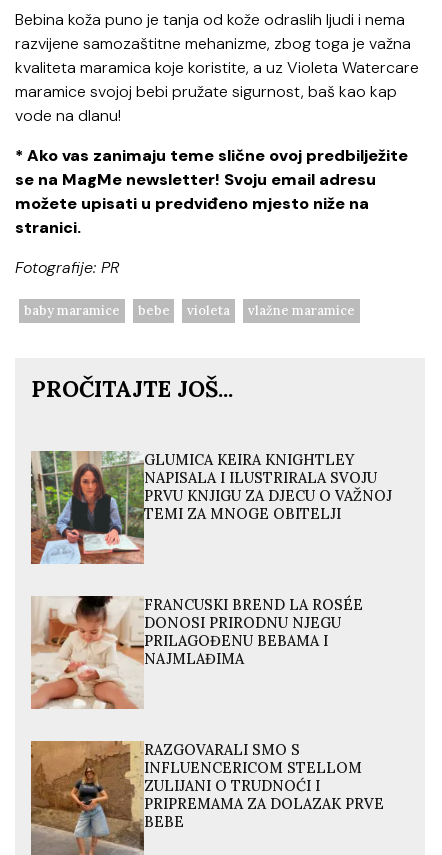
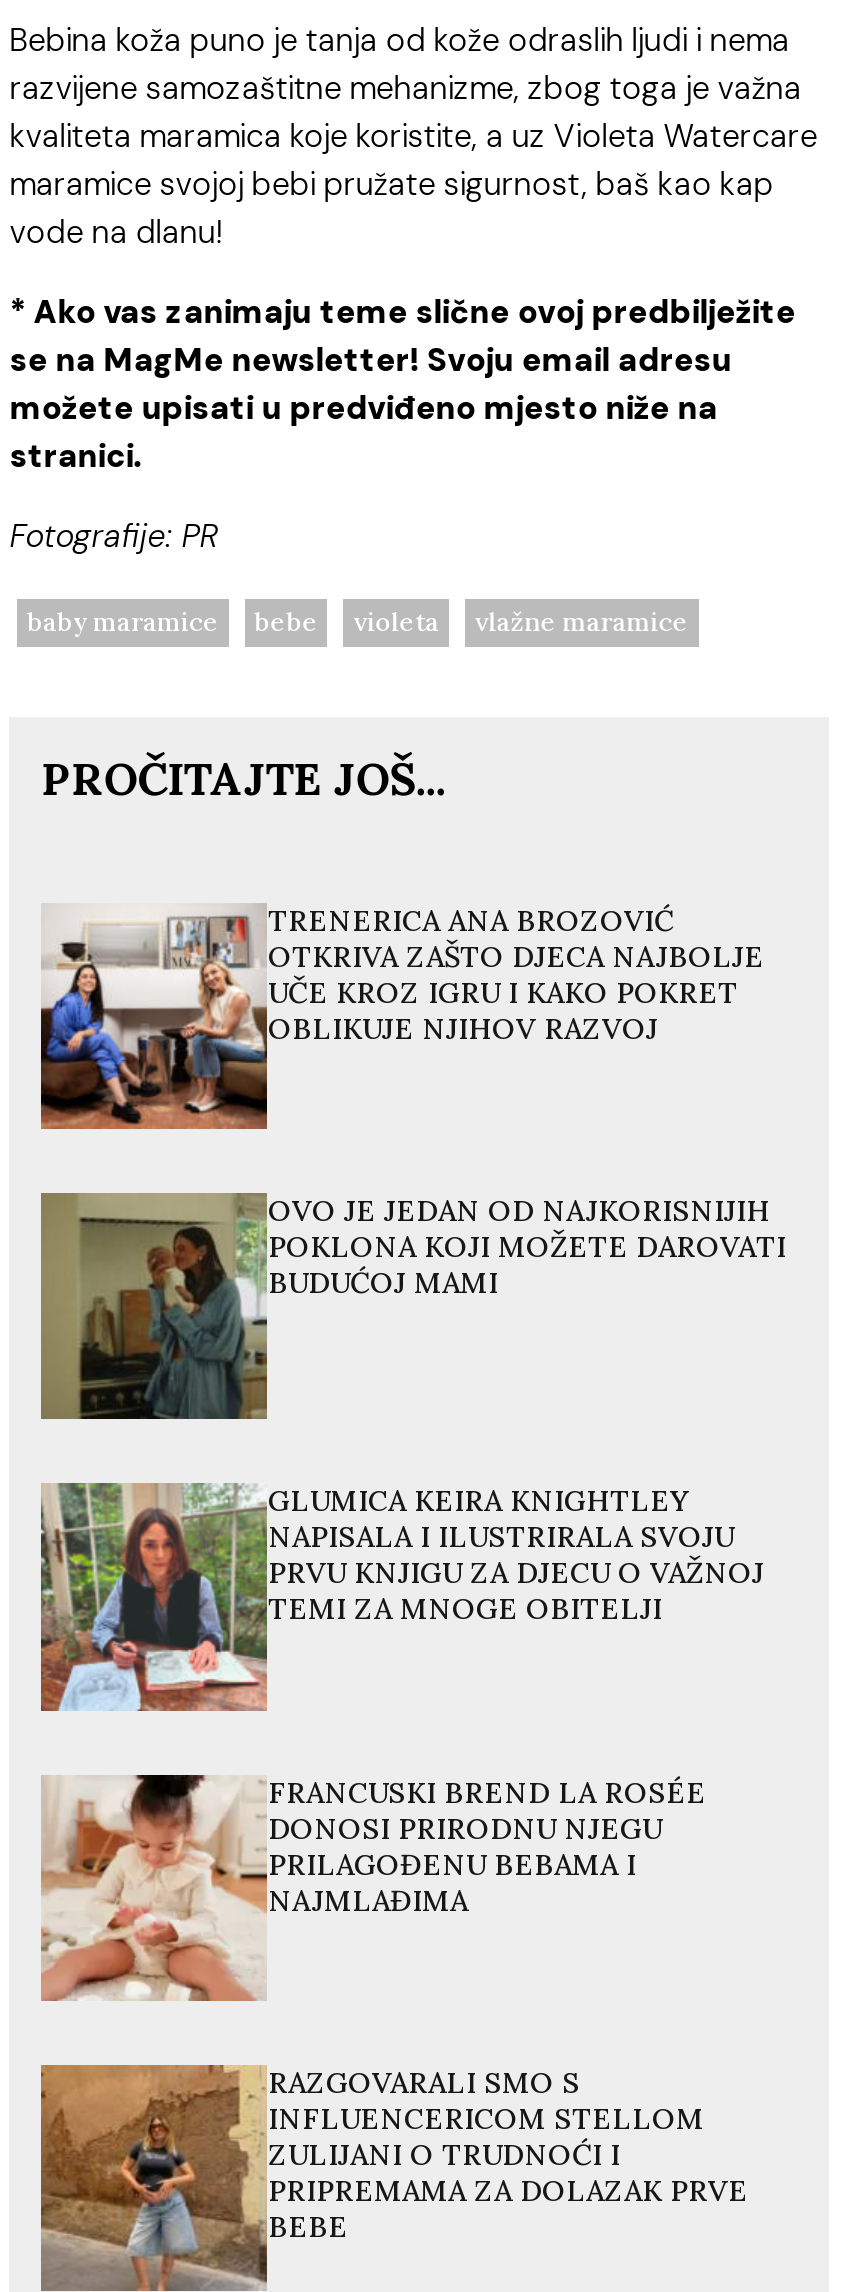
+ [image]
+ TRENERICA ANA BROZOVIĆ
+ OTKRIVA ZAŠTO DJECA NAJBOLJE
+ UČE KROZ IGRU I KAKO POKRET
+ OBLIKUJE NJIHOV RAZVOJ

+ [image]
+ OVO JE JEDAN OD NAJKORISNIJIH
+ POKLONA KOJI MOŽETE DAROVATI
+ BUDUĆOJ MAMI
